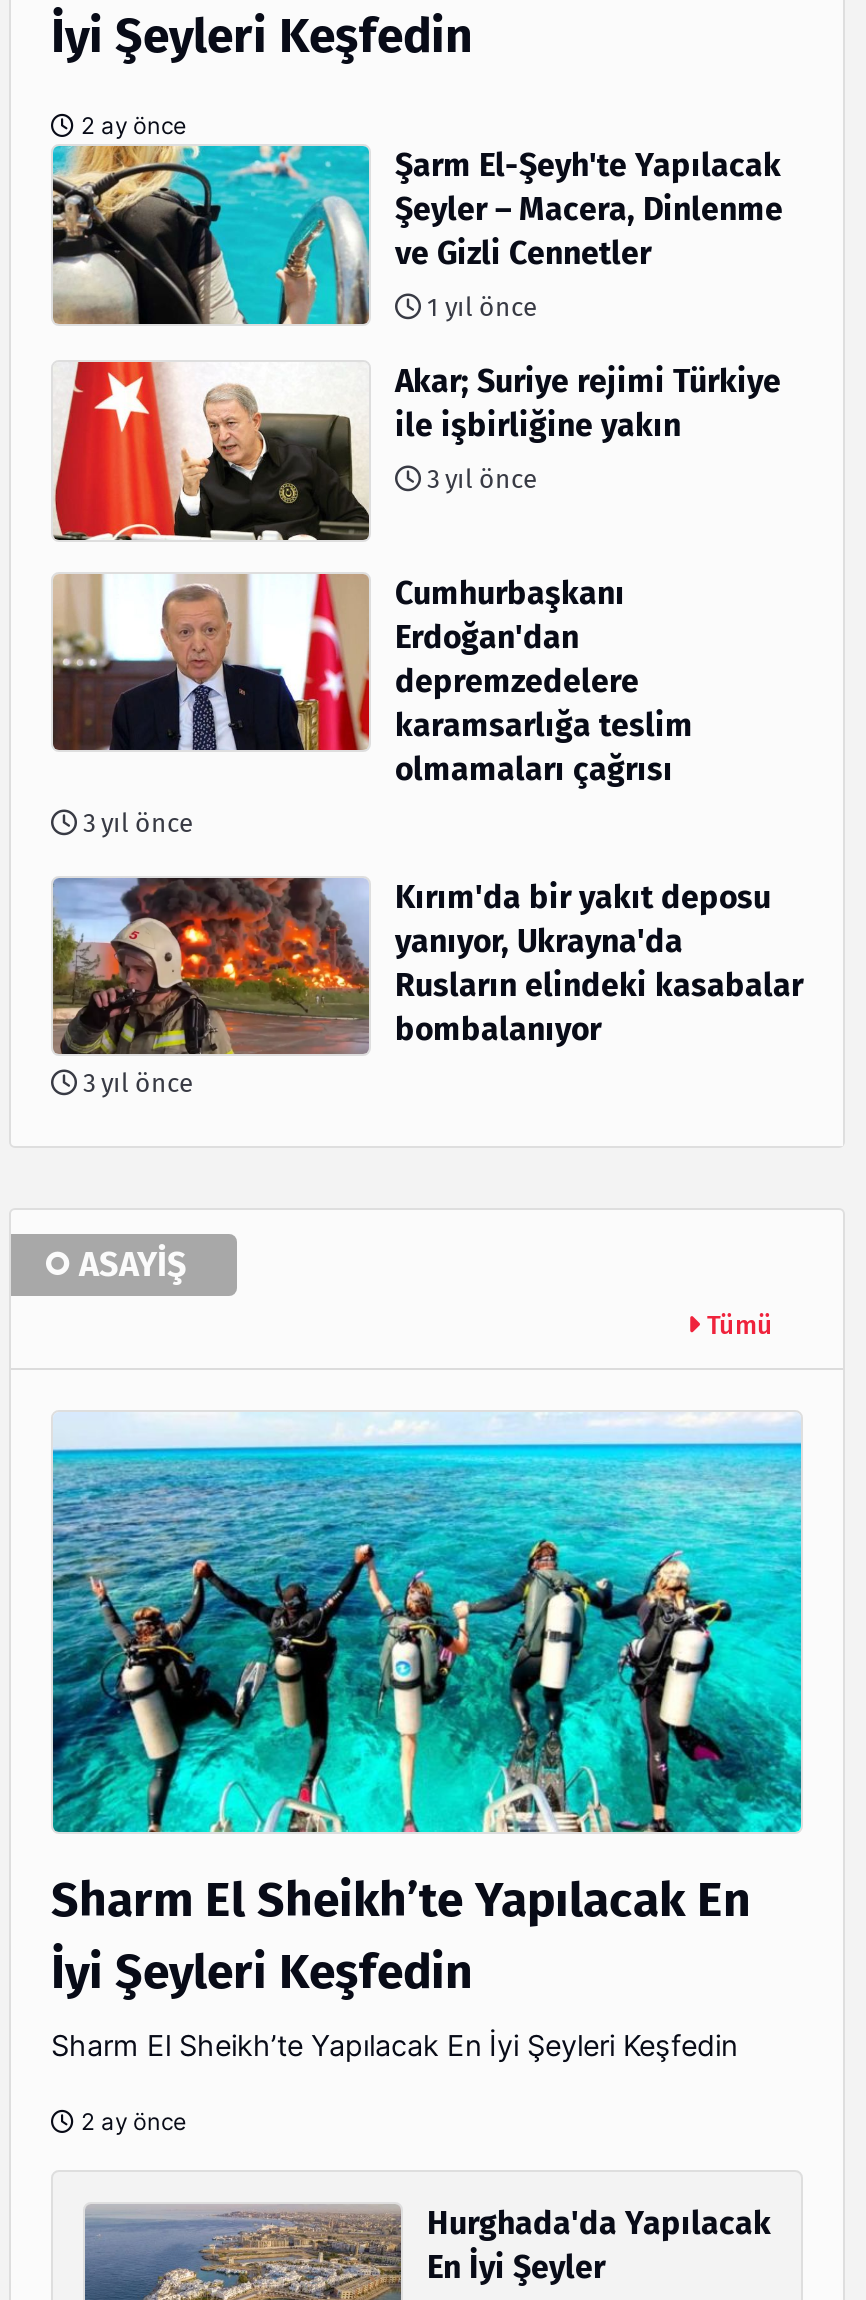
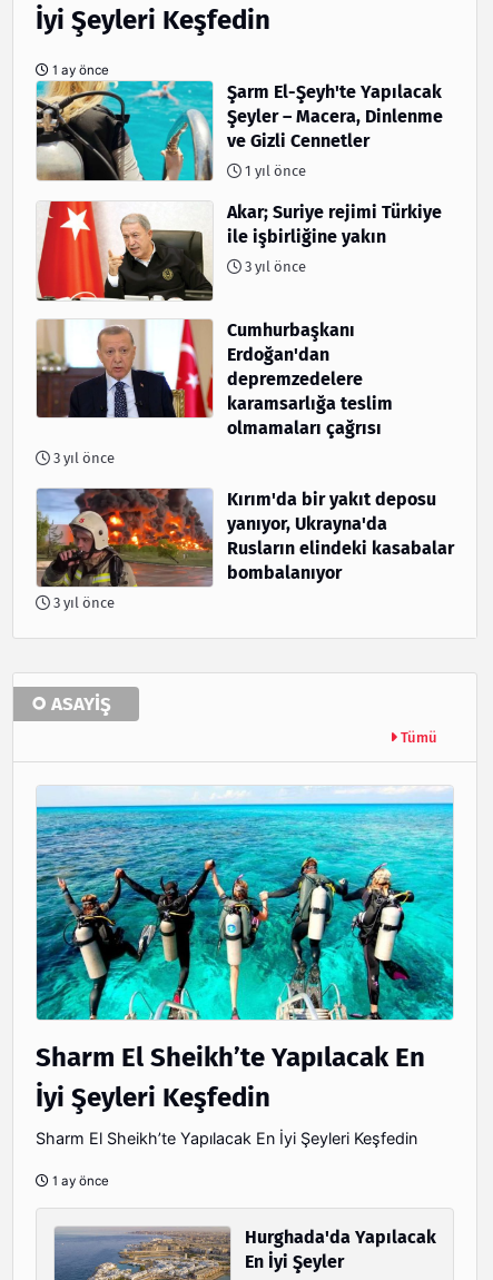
- 2 ay önce
+ 1 ay önce

- 2 ay önce
+ 1 ay önce
